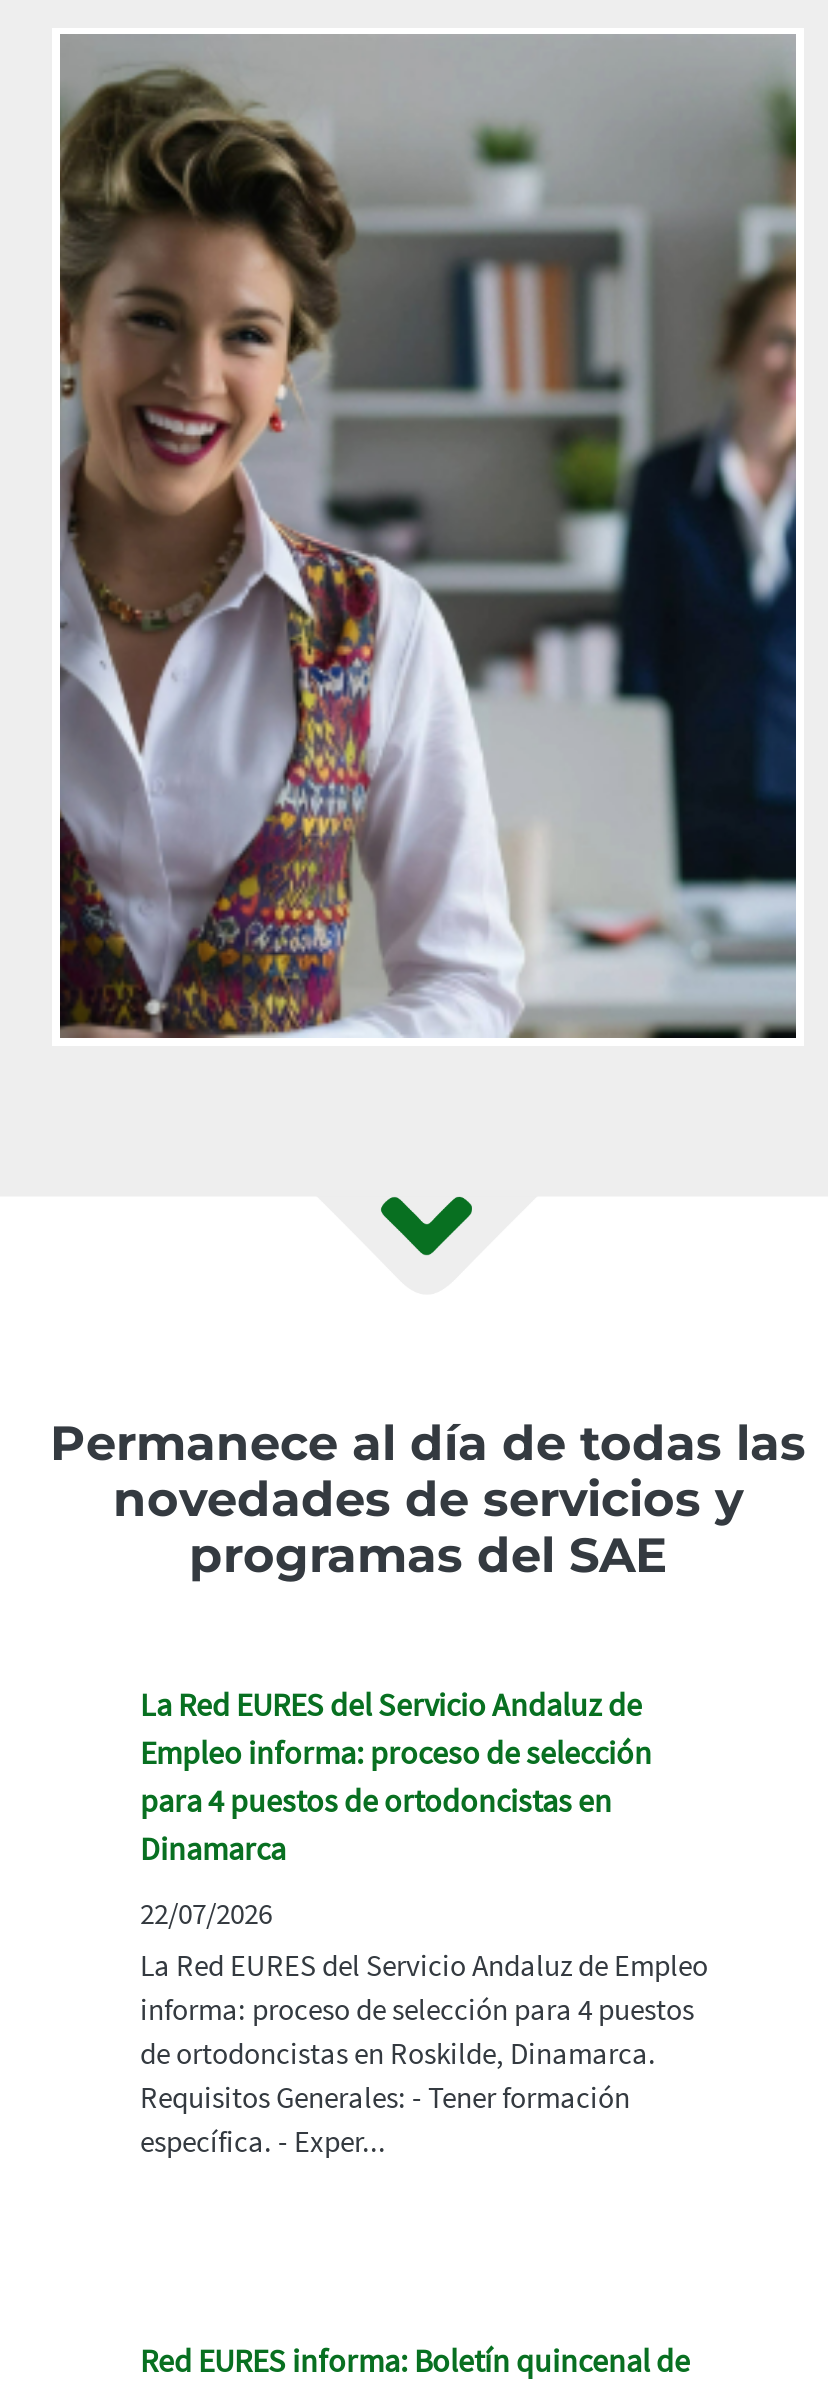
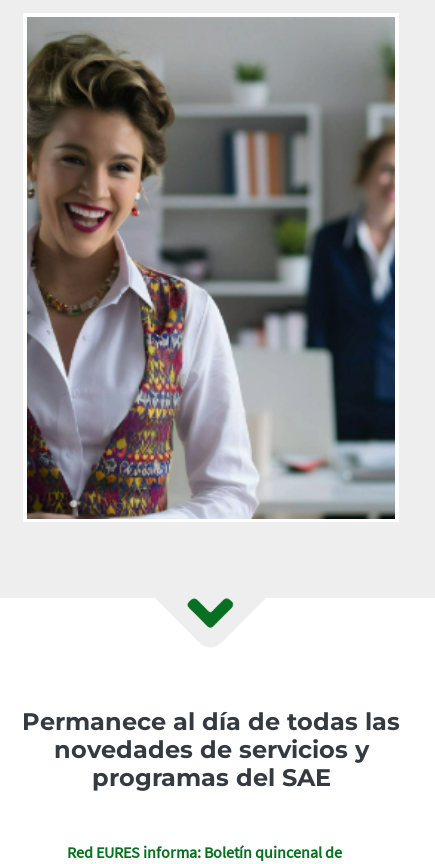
- La Red EURES del Servicio Andaluz de
- Empleo informa: proceso de selección
- para 4 puestos de ortodoncistas en
- Dinamarca
- 22/07/2026
- La Red EURES del Servicio Andaluz de Empleo
- informa: proceso de selección para 4 puestos
- de ortodoncistas en Roskilde, Dinamarca.
- Requisitos Generales: - Tener formación
- específica. - Exper...
